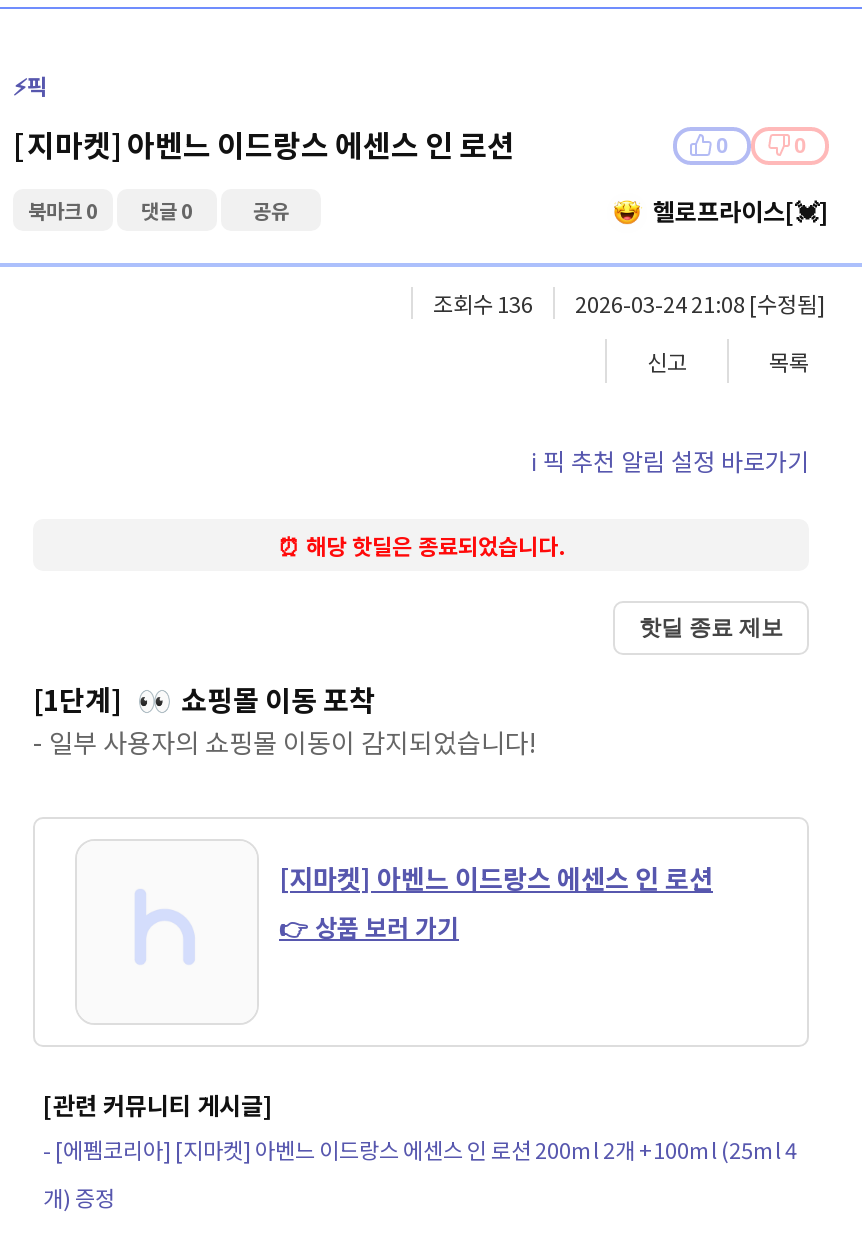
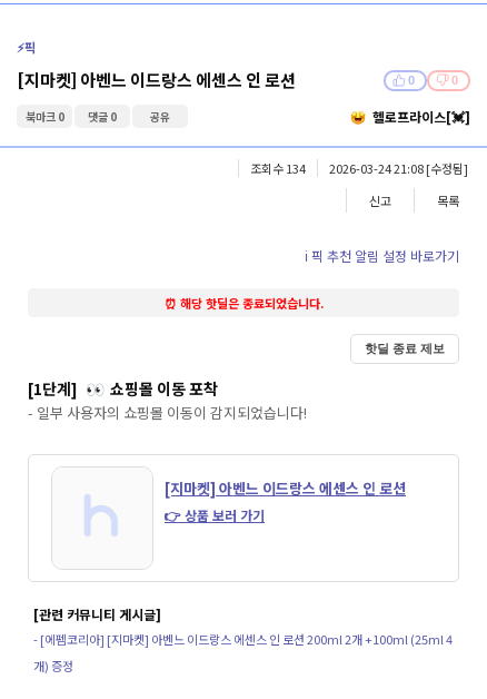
- 조회수 136 2026-03-24 21:08 [수정됨]
+ 조회수 134 2026-03-24 21:08 [수정됨]
